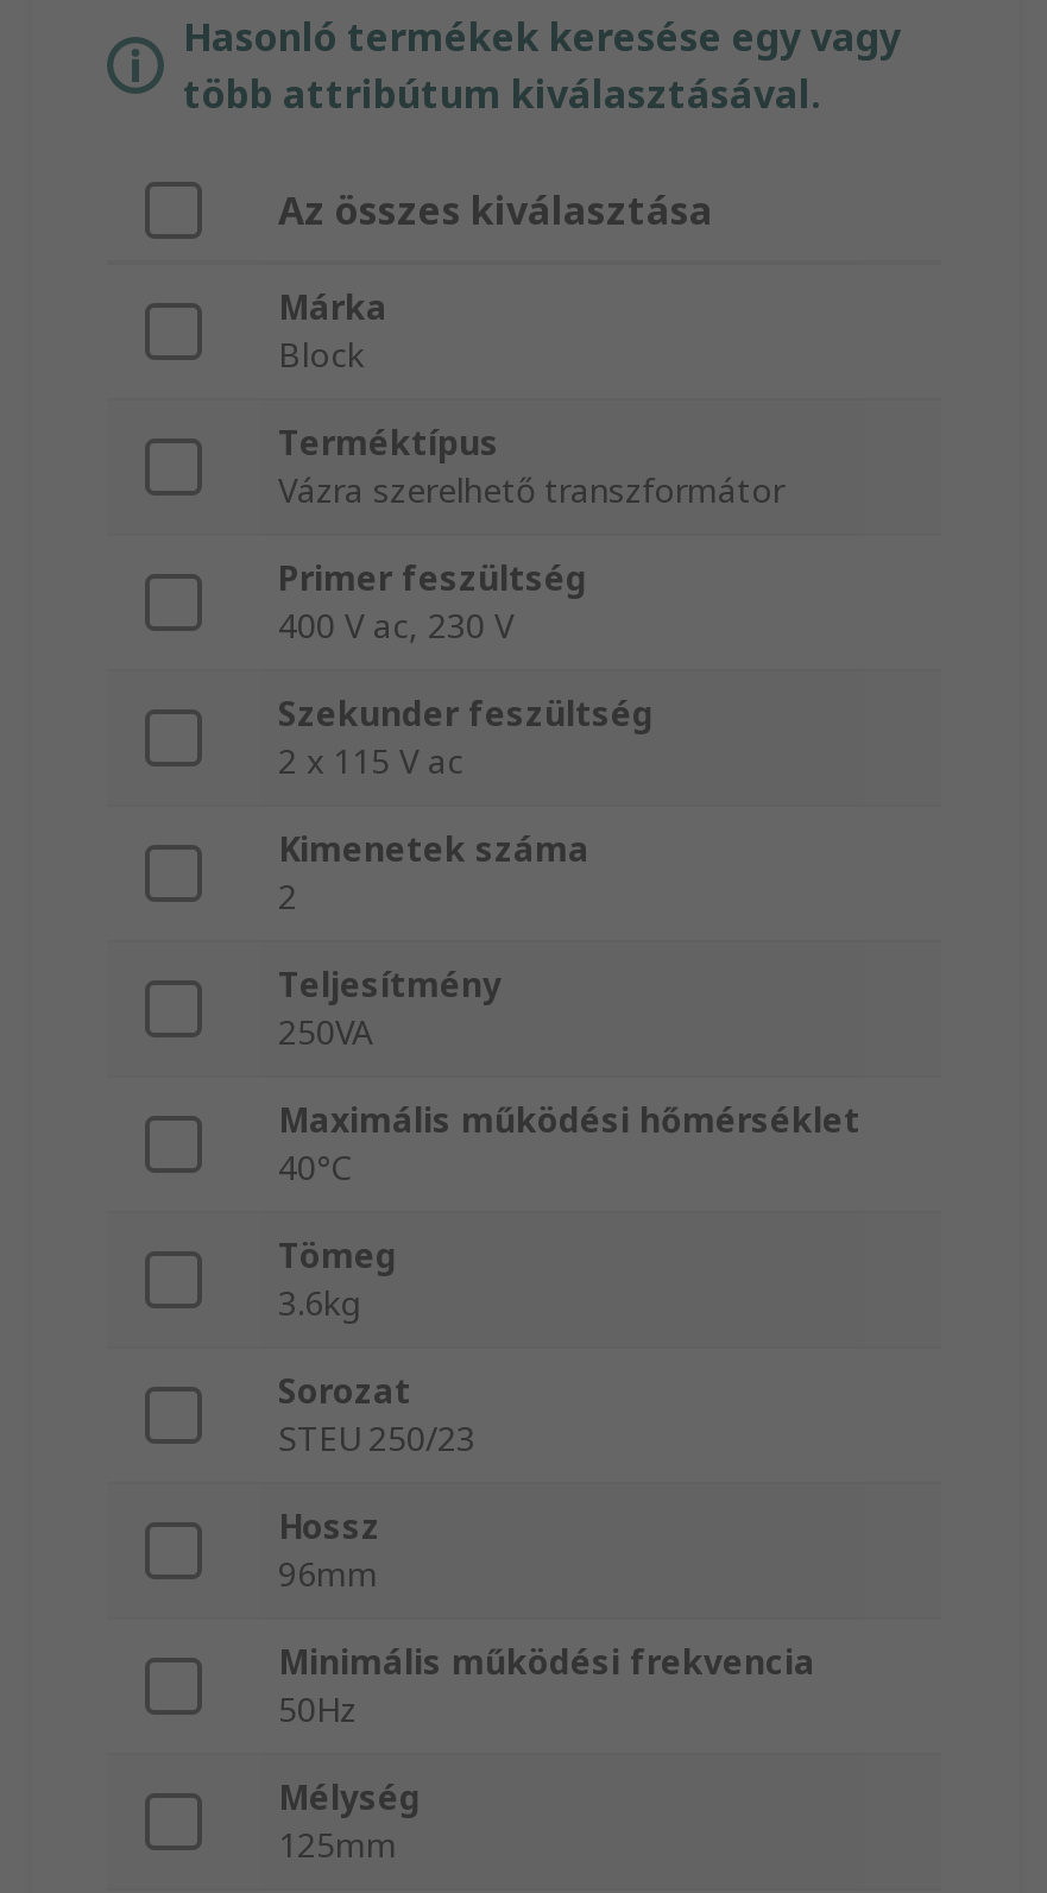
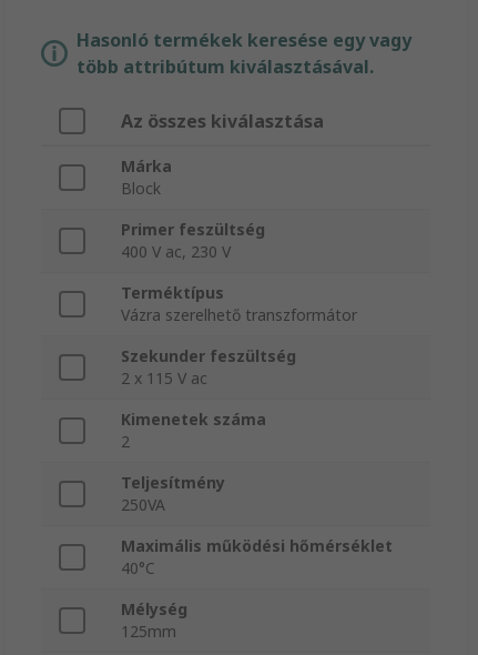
moved down: Terméktípus | Vázra szerelhető transzformátor

- Tömeg
- 3.6kg
- Sorozat
- STEU 250/23
- Hossz
- 96mm
- Minimális működési frekvencia
- 50Hz
